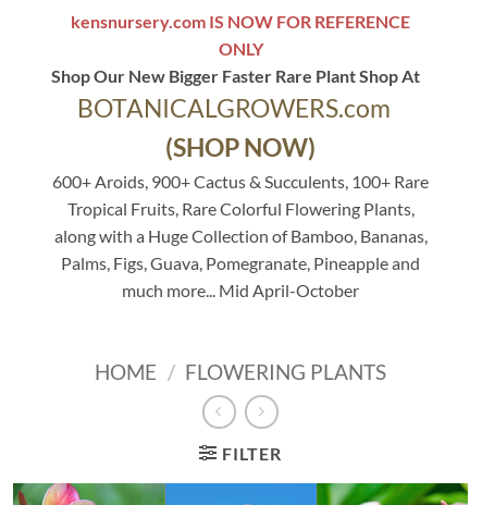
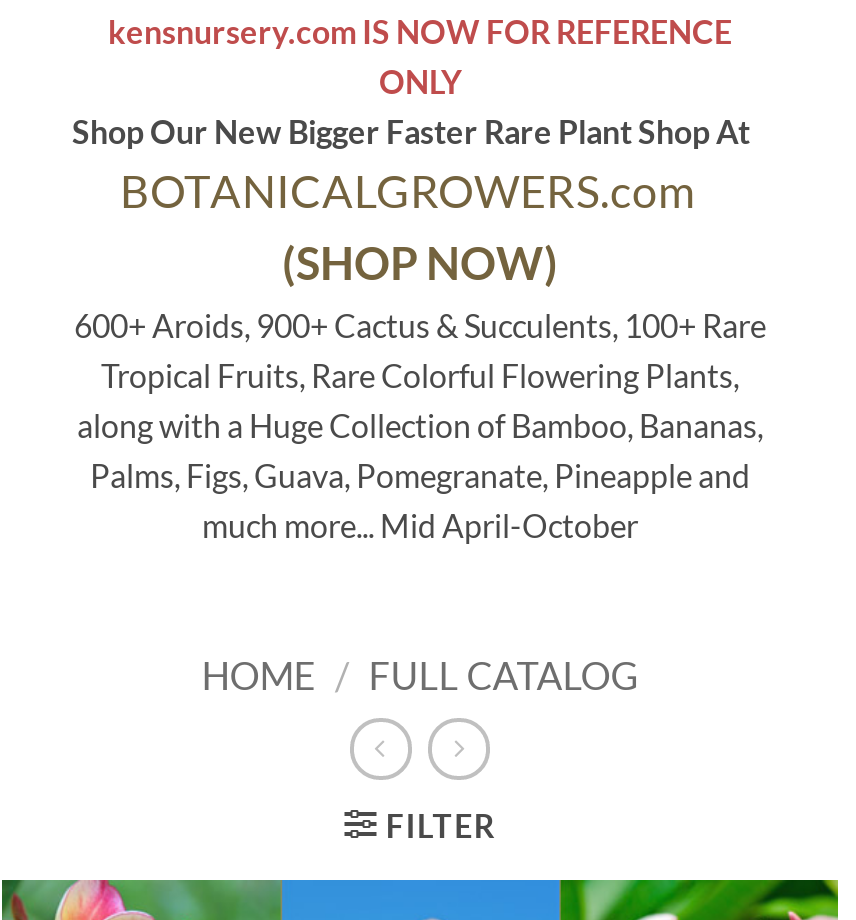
- HOME / FLOWERING PLANTS
+ HOME / FULL CATALOG
